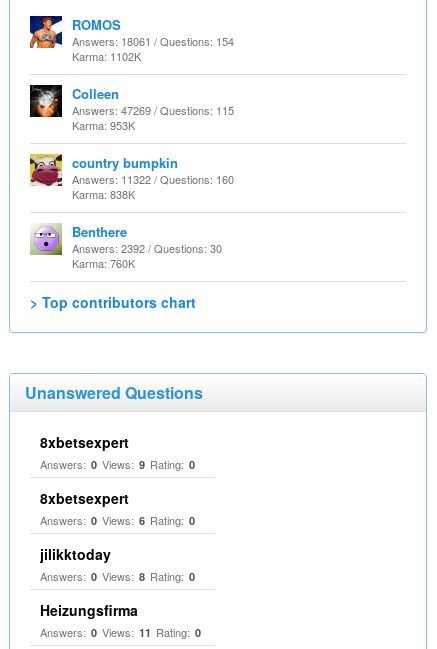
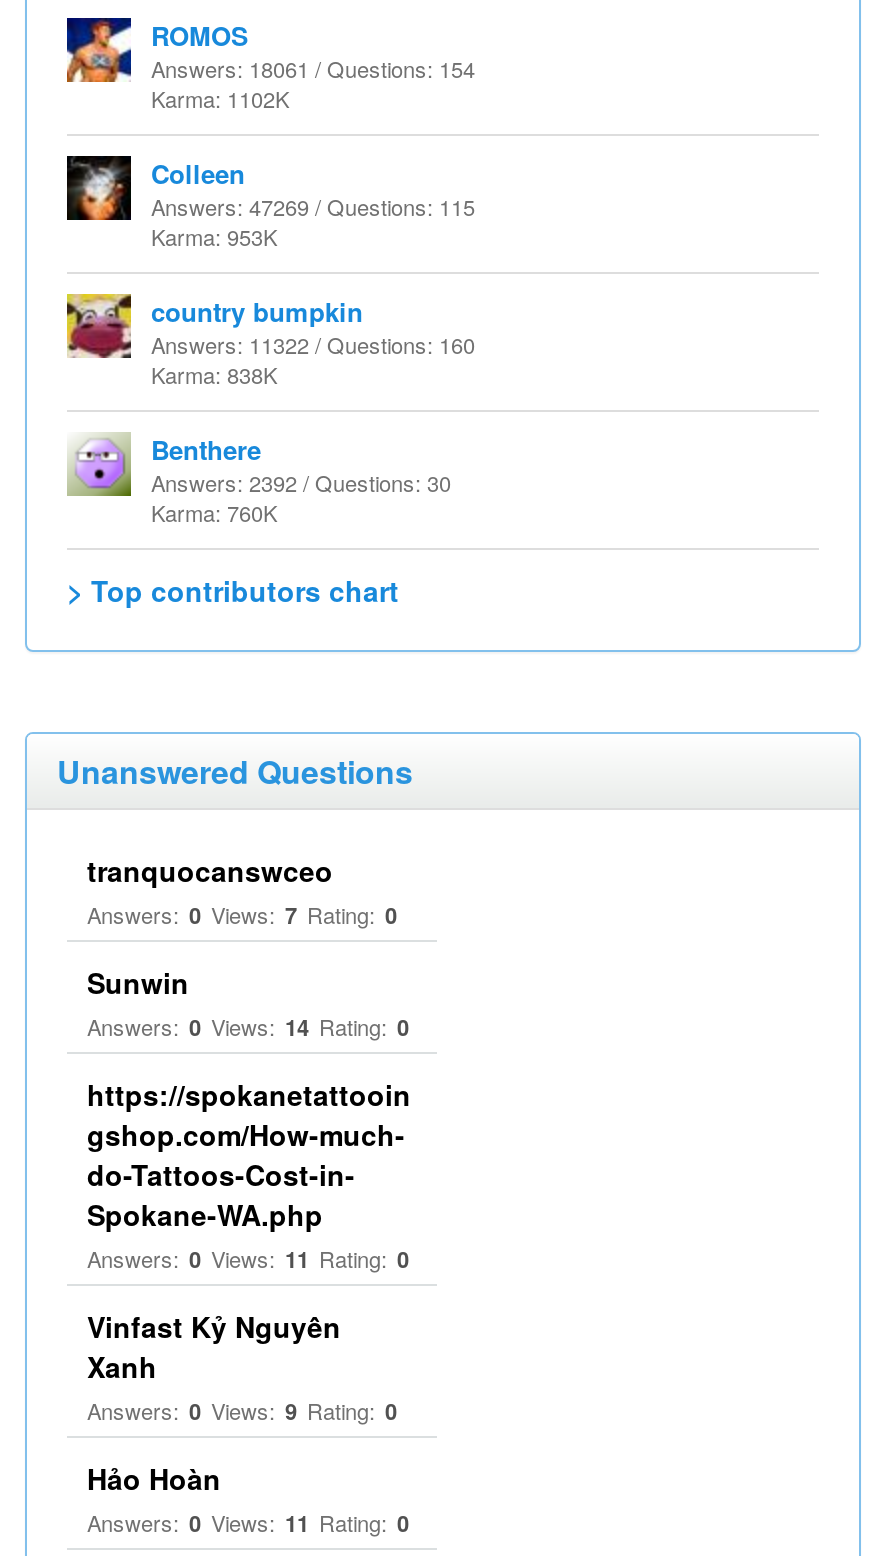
- 8xbetsexpert
+ tranquocanswceo
+ Answers: 0 Views: 7 Rating: 0
+ Sunwin
+ Answers: 0 Views: 14 Rating: 0
+ https://spokanetattooin
+ gshop.com/How-much-
+ do-Tattoos-Cost-in-
+ Spokane-WA.php
+ Answers: 0 Views: 11 Rating: 0
+ Vinfast Kỷ Nguyên
+ Xanh

moved down: Answers: 0 Views: 9 Rating: 0

- 8xbetsexpert
- Answers: 0 Views: 6 Rating: 0
- jilikktoday
- Answers: 0 Views: 8 Rating: 0
- Heizungsfirma
+ Hảo Hoàn
